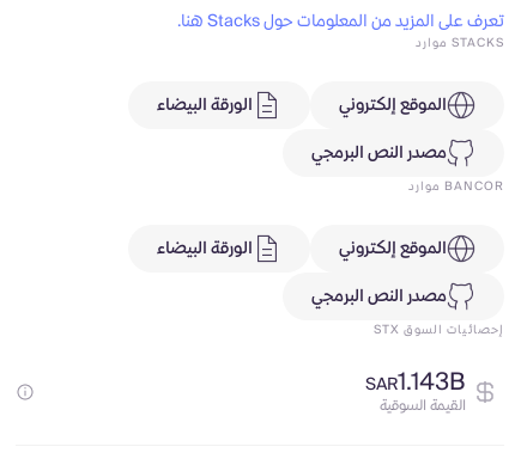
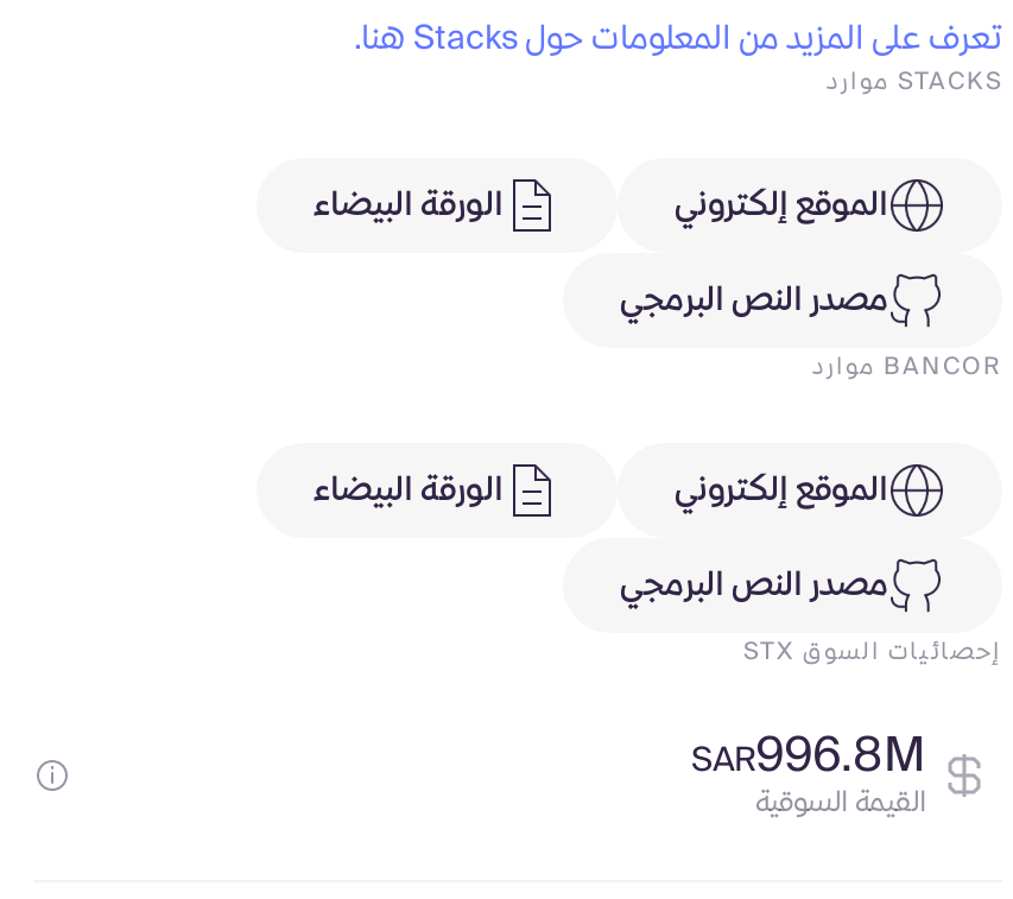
- SAR 1.143B
+ SAR 996.8M
